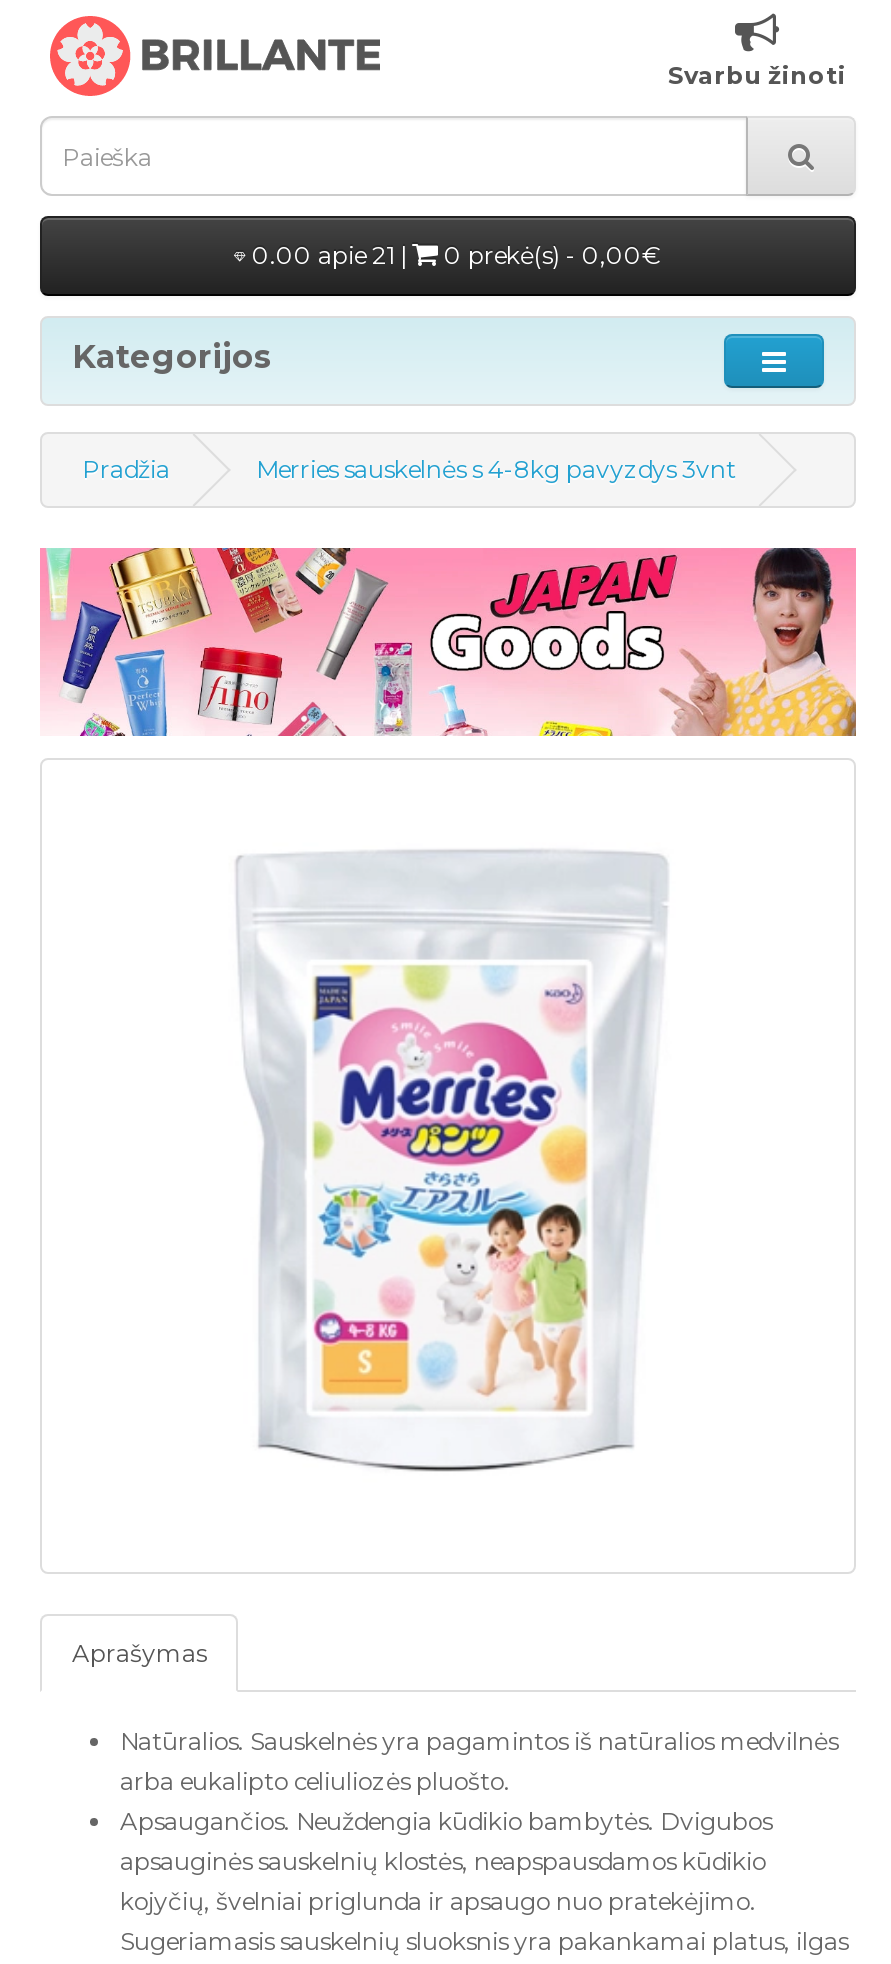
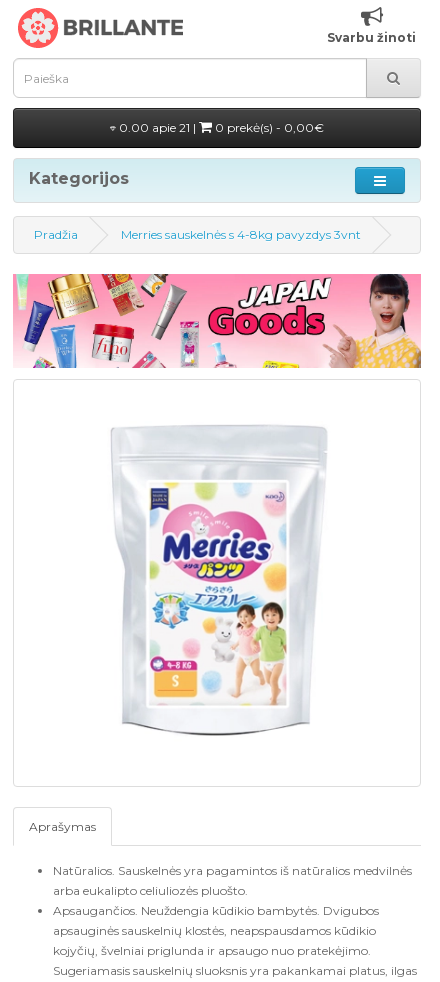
- [image]
+ [image]
